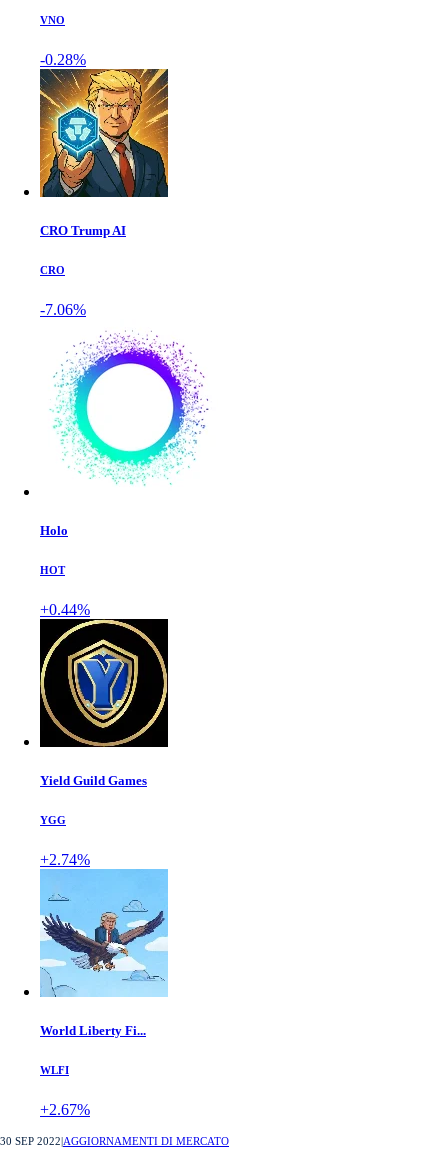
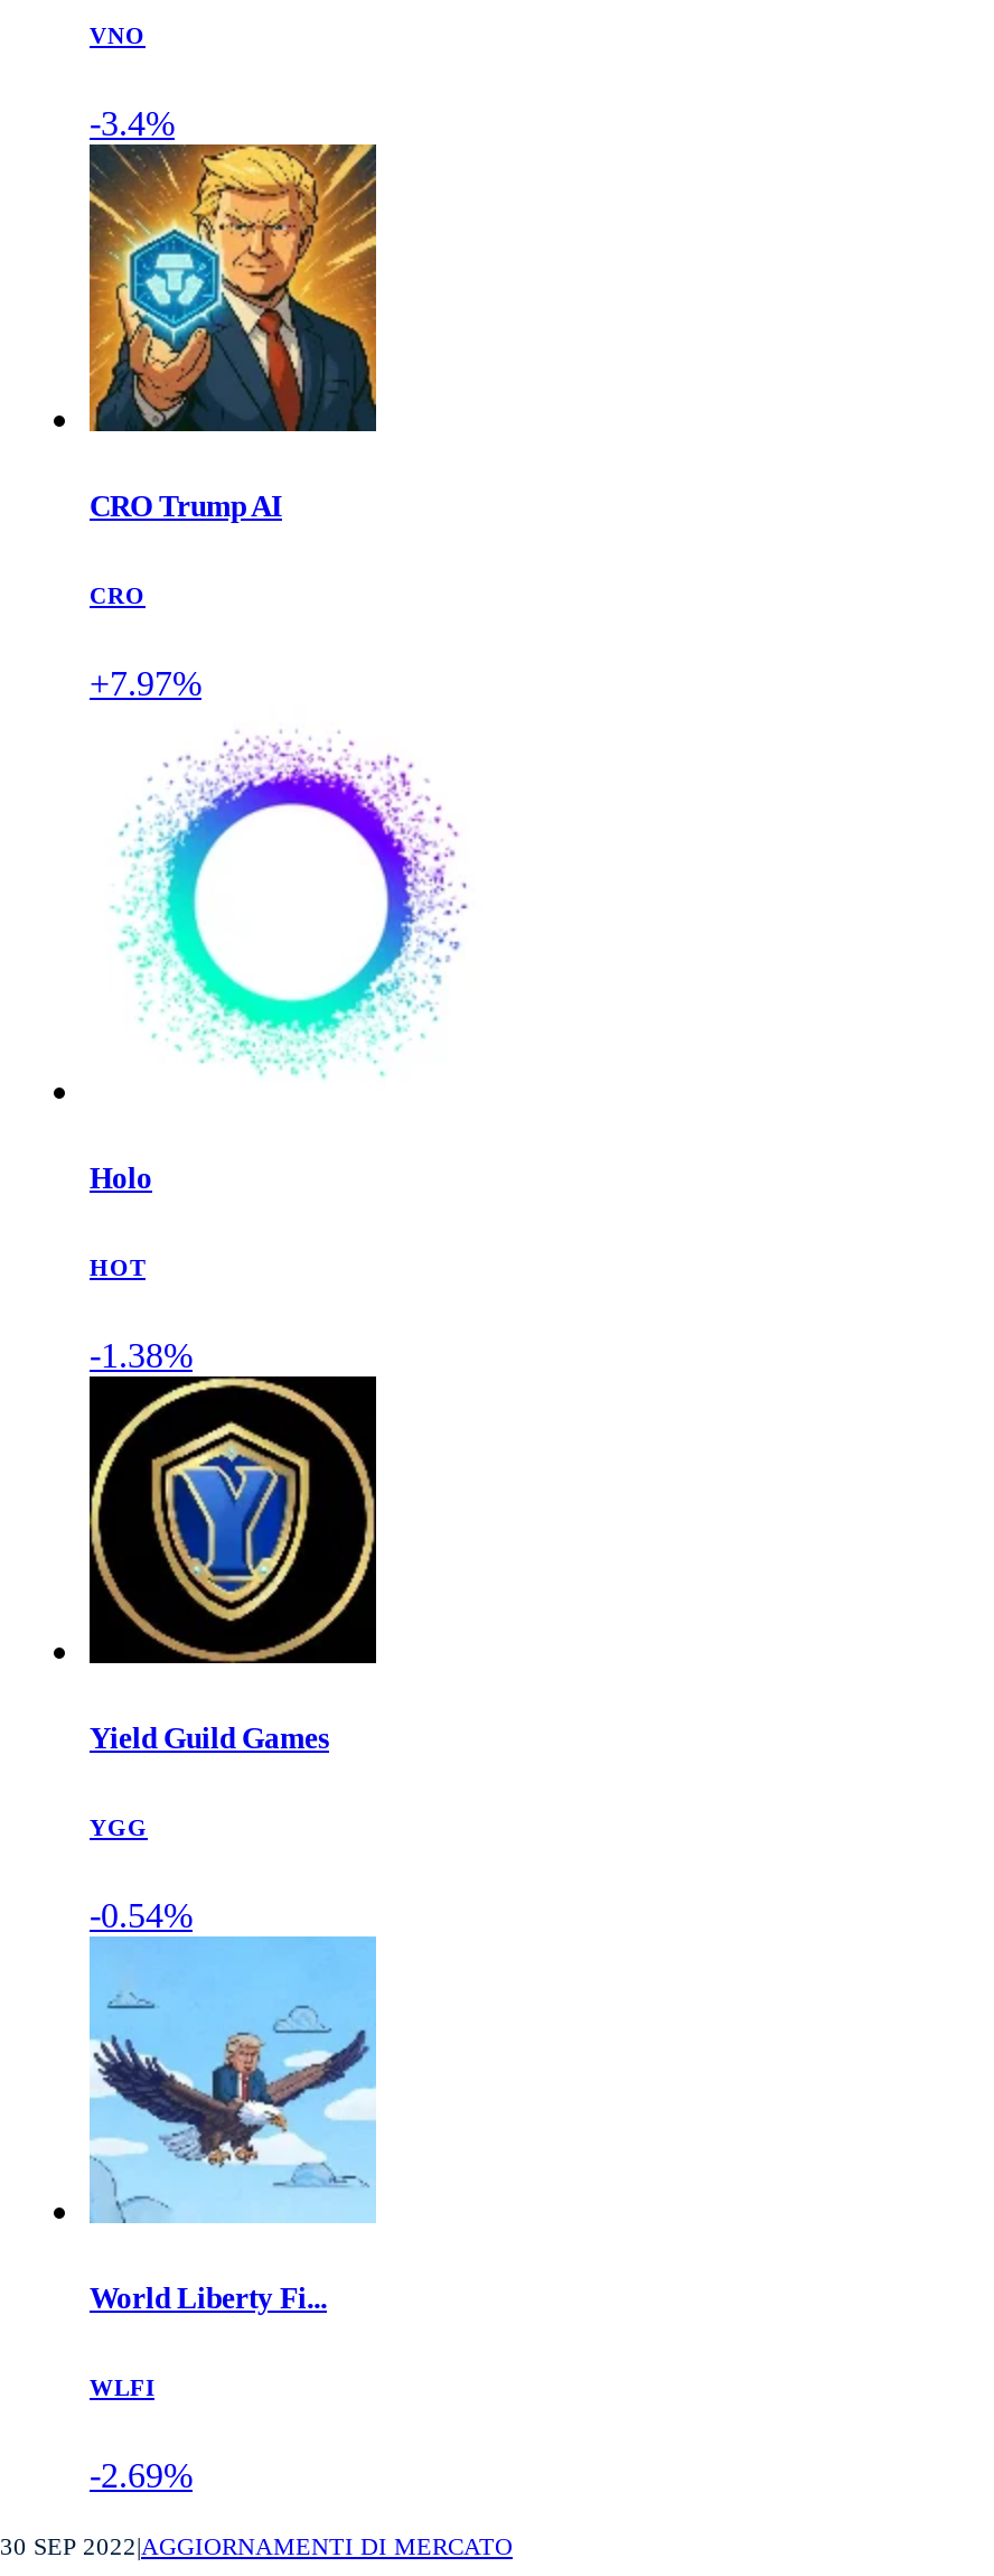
- -0.28%
+ -3.4%

- -7.06%
+ +7.97%

- +0.44%
+ -1.38%

- +2.74%
+ -0.54%

- +2.67%
+ -2.69%
